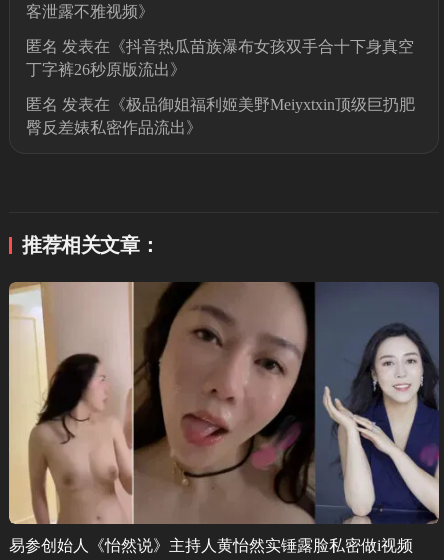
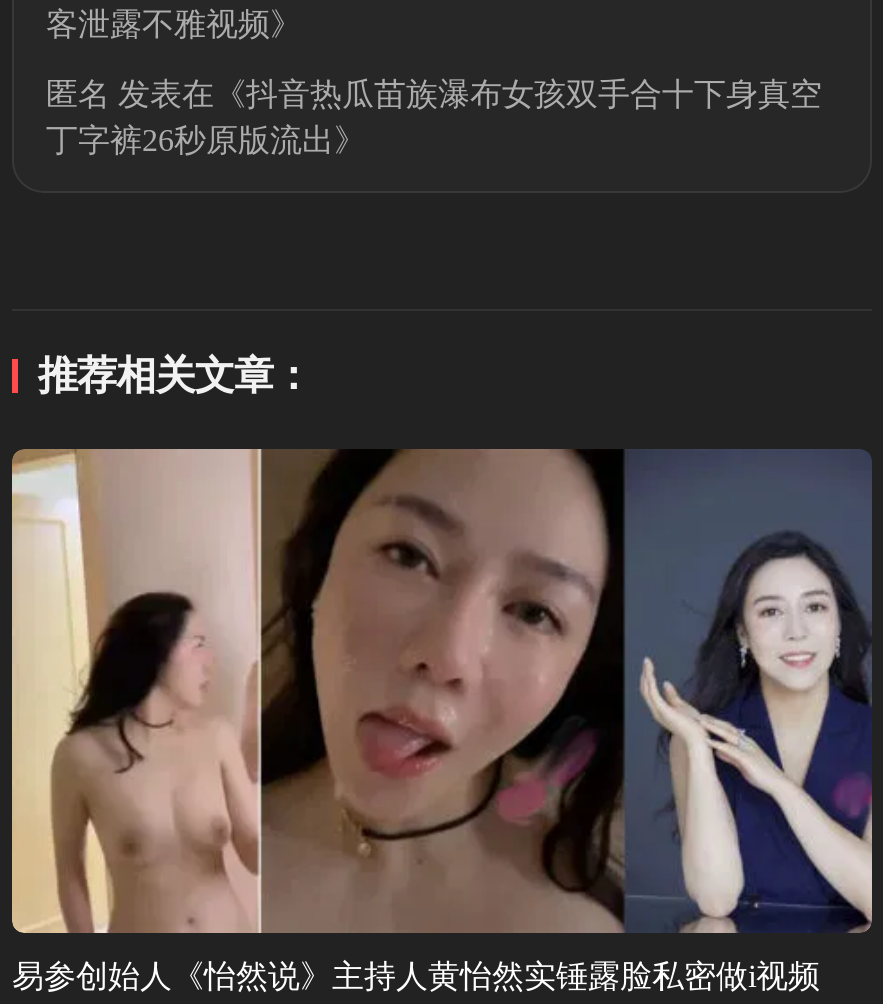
- 匿名发表在《极品御姐福利姬美野Meiyxtxin顶级巨扔肥
- 臀反差婊私密作品流出》
